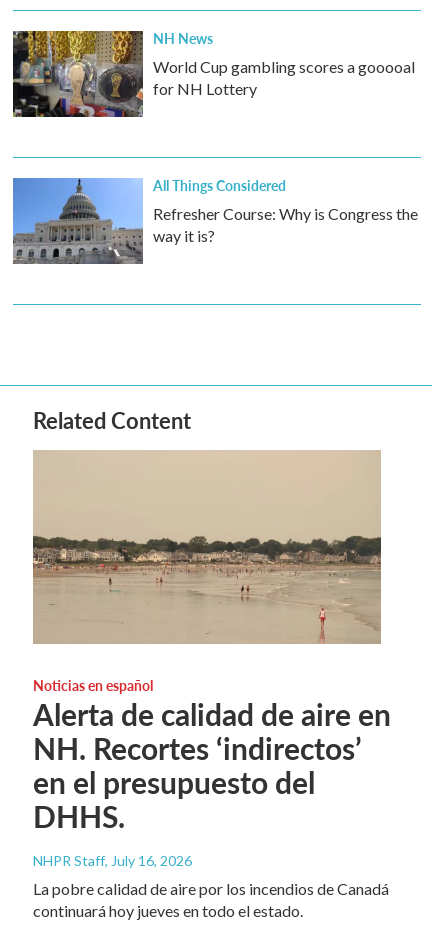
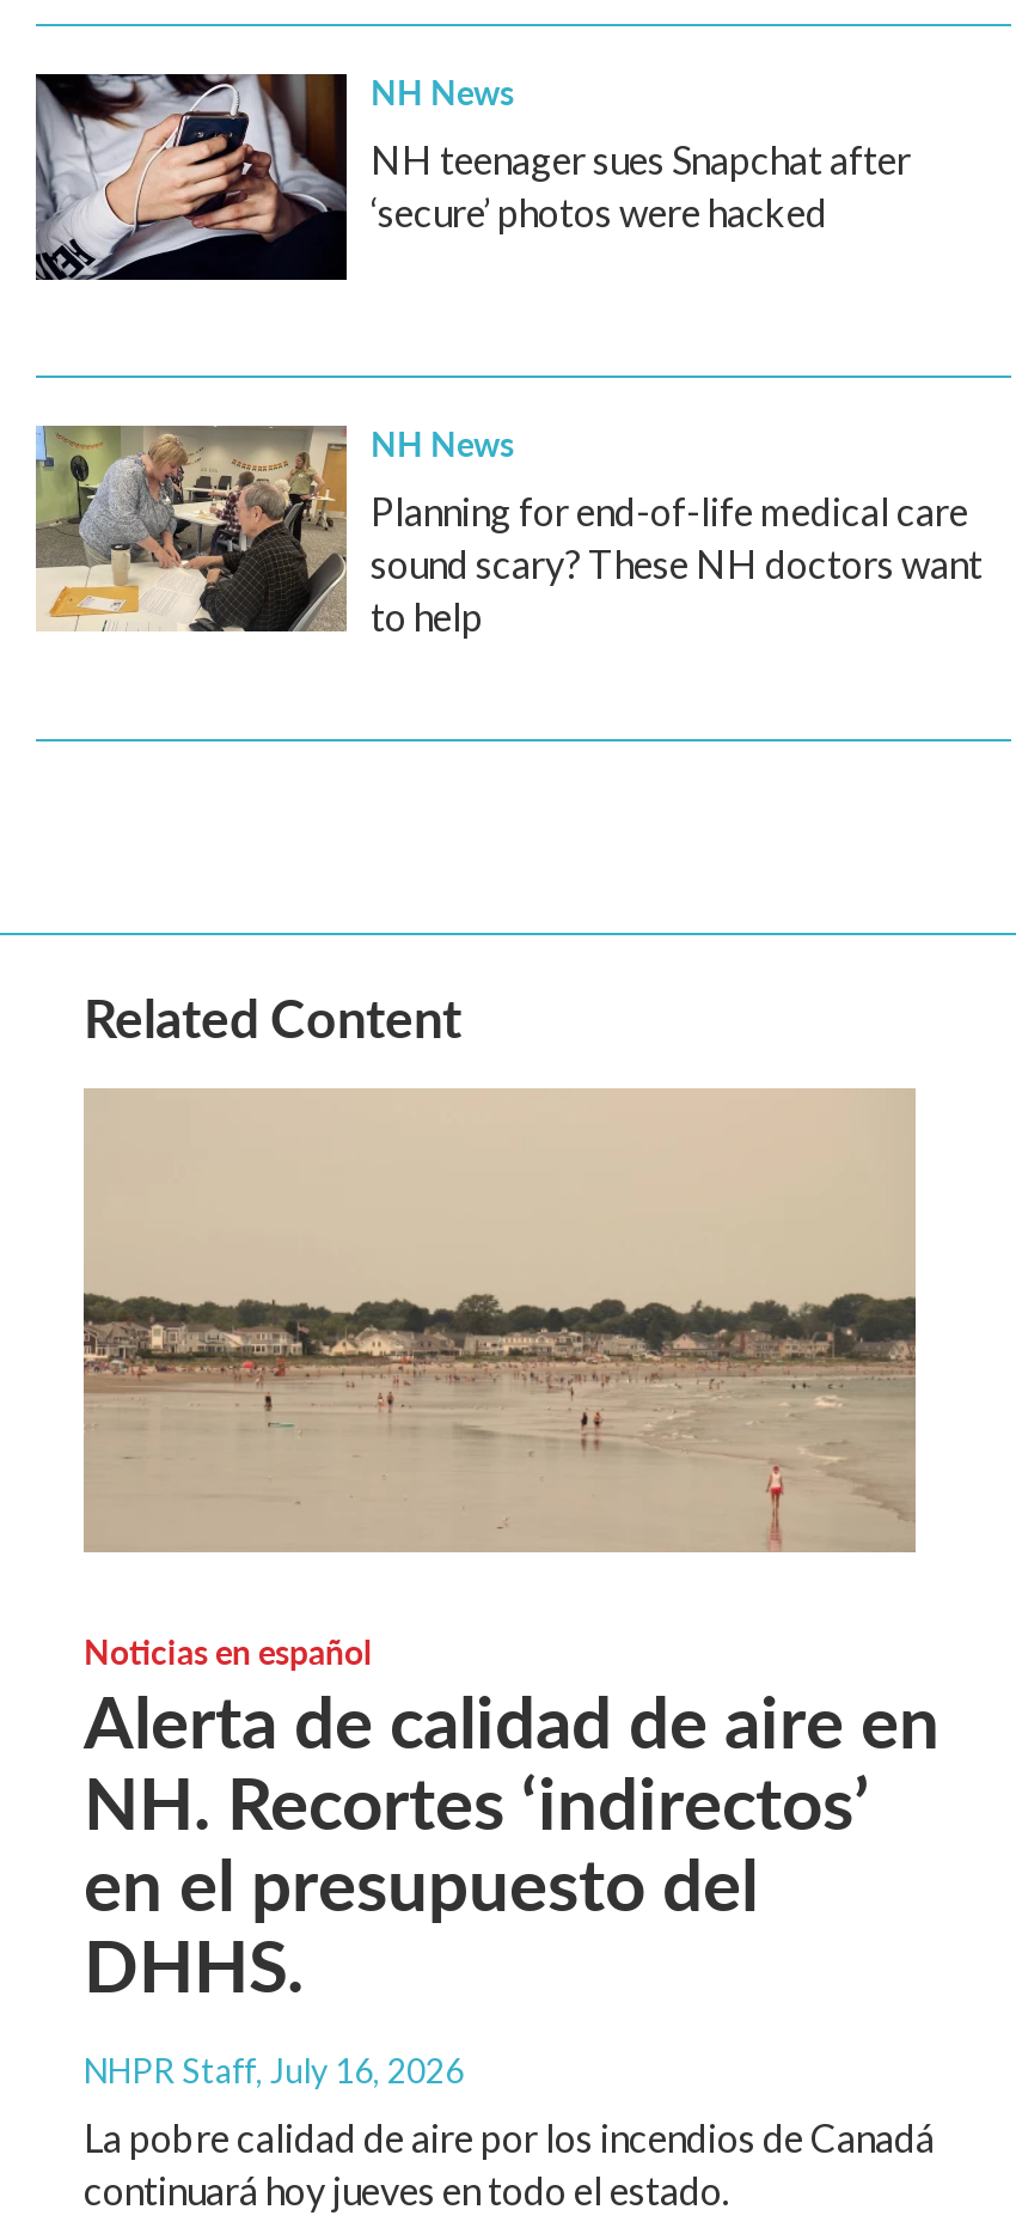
- [image]
- World Cup gambling scores a gooooal
- for NH Lottery
+ [image]
+ NH teenager sues Snapchat after
+ ‘secure’ photos were hacked

- [image]
- All Things Considered
- Refresher Course: Why is Congress the
- way it is?
+ [image]
+ NH News
+ Planning for end-of-life medical care
+ sound scary? These NH doctors want
+ to help
